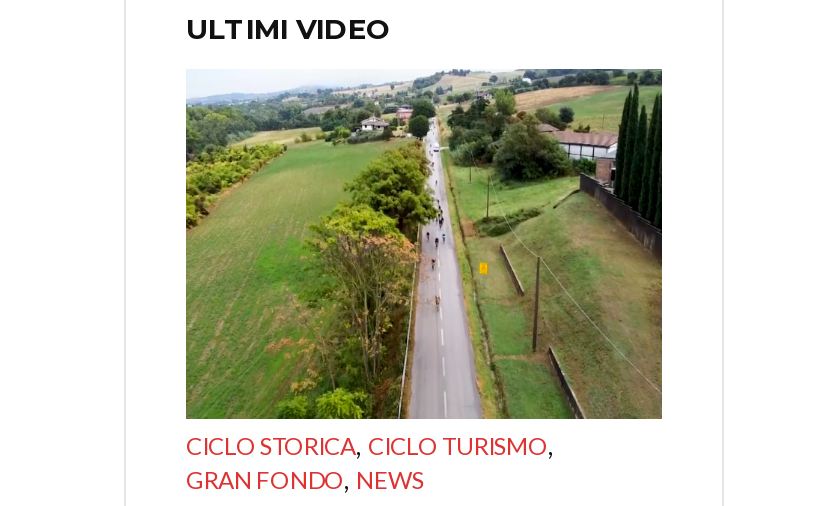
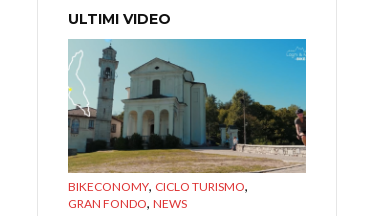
- [image]
- CICLO STORICA, CICLO TURISMO,
+ [image]
+ BIKECONOMY, CICLO TURISMO,
